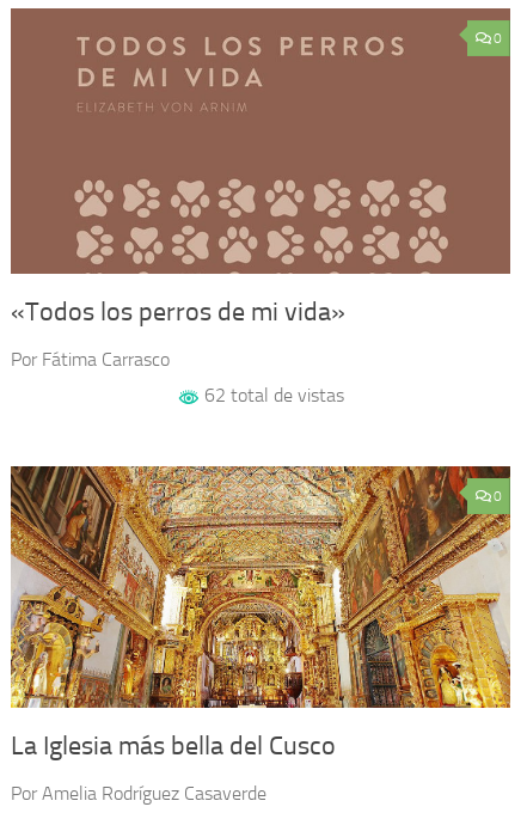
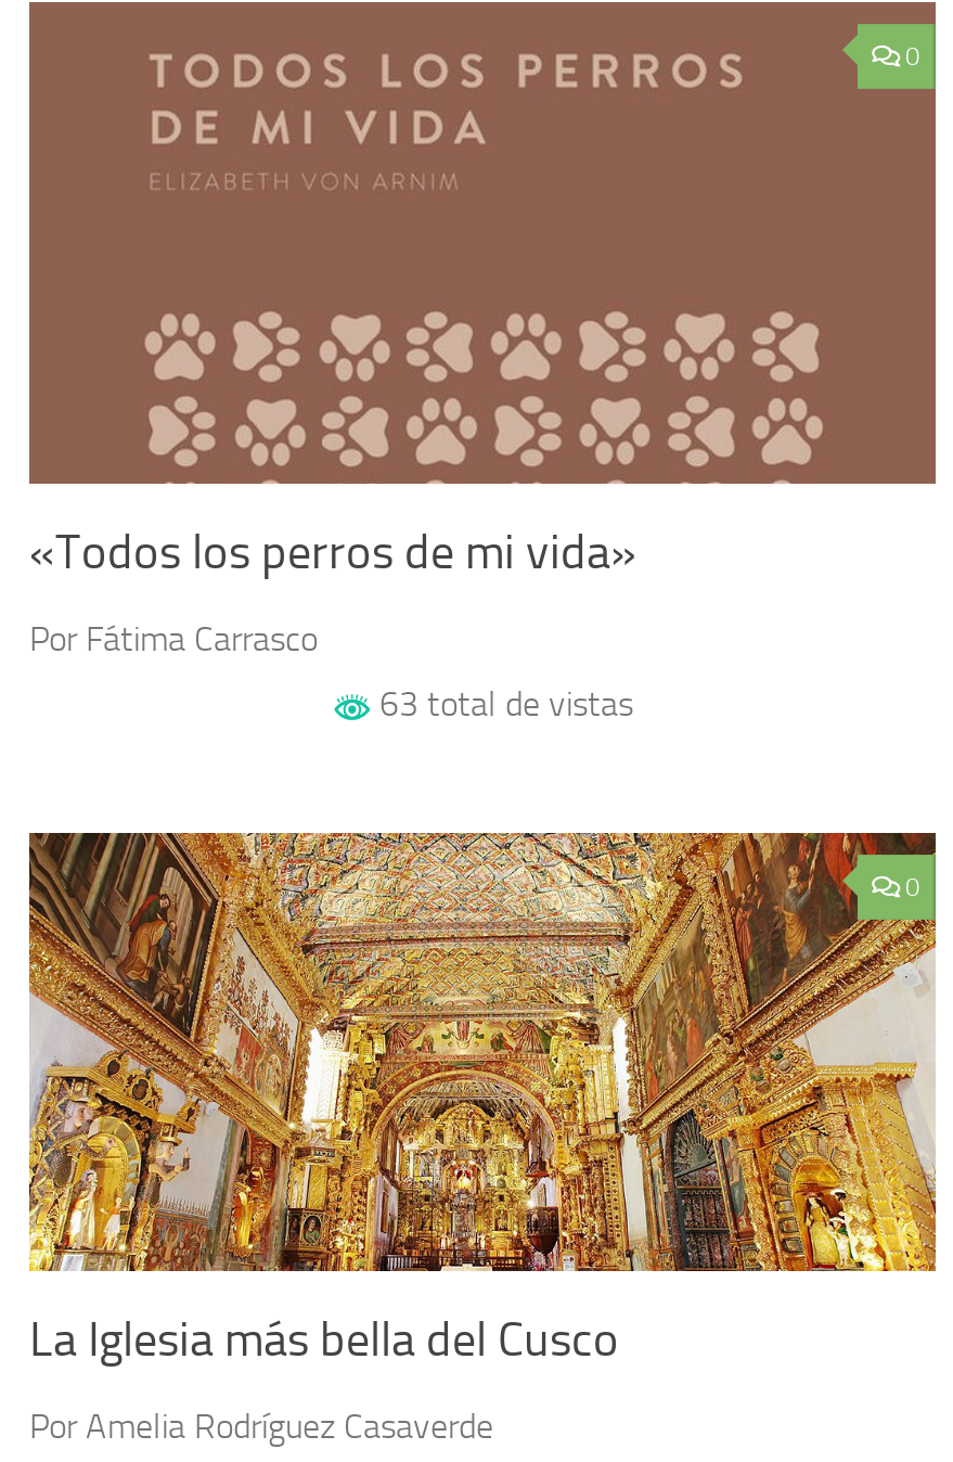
- 62 total de vistas
+ 63 total de vistas
